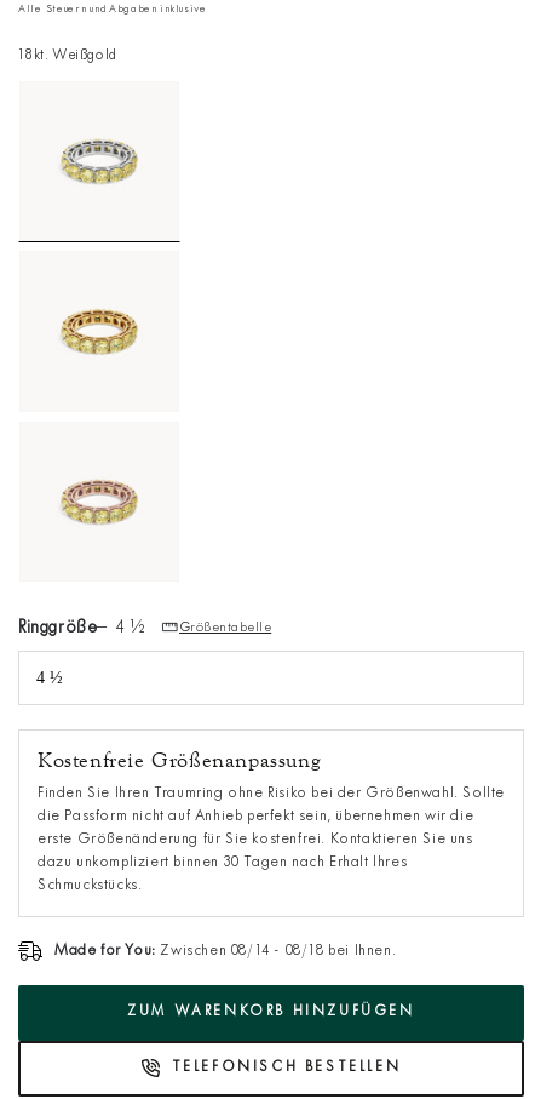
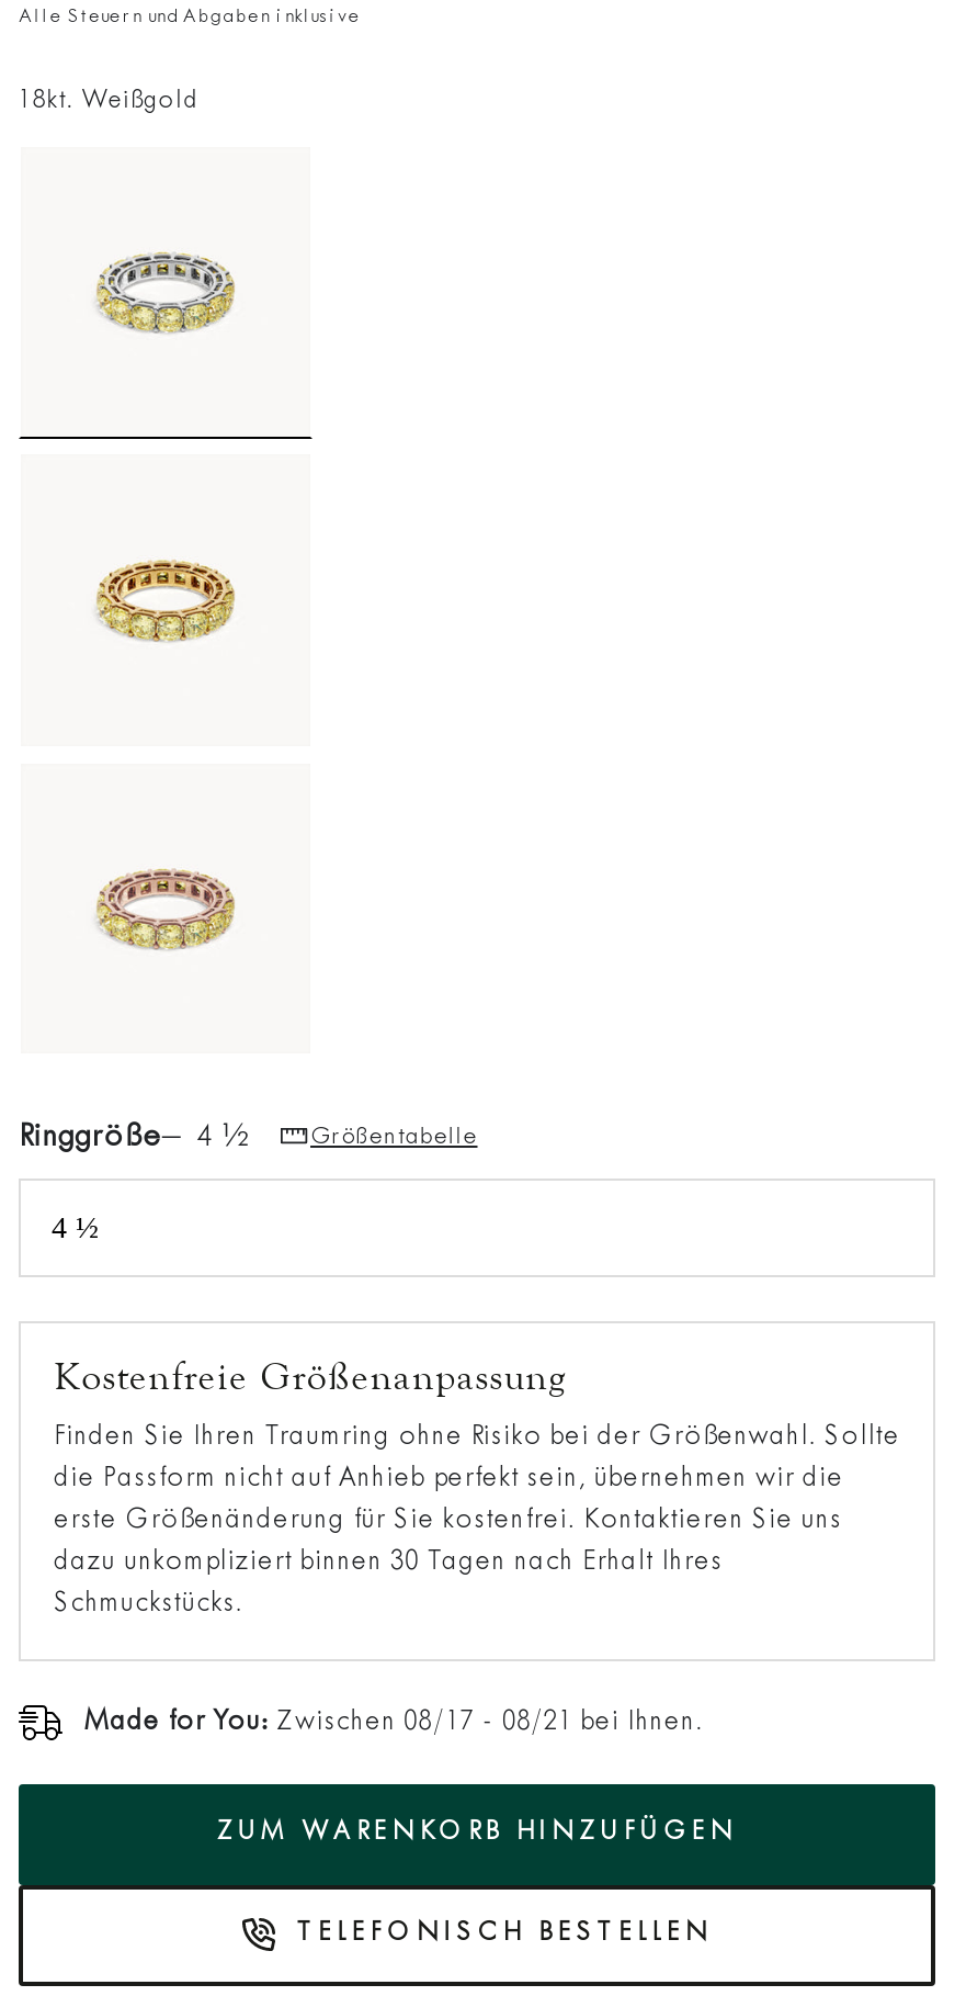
- Made for You: Zwischen 08/14 - 08/18 bei Ihnen.
+ Made for You: Zwischen 08/17 - 08/21 bei Ihnen.
